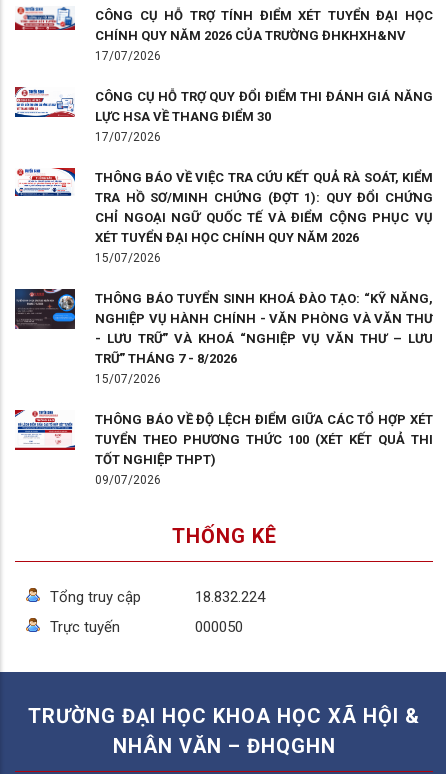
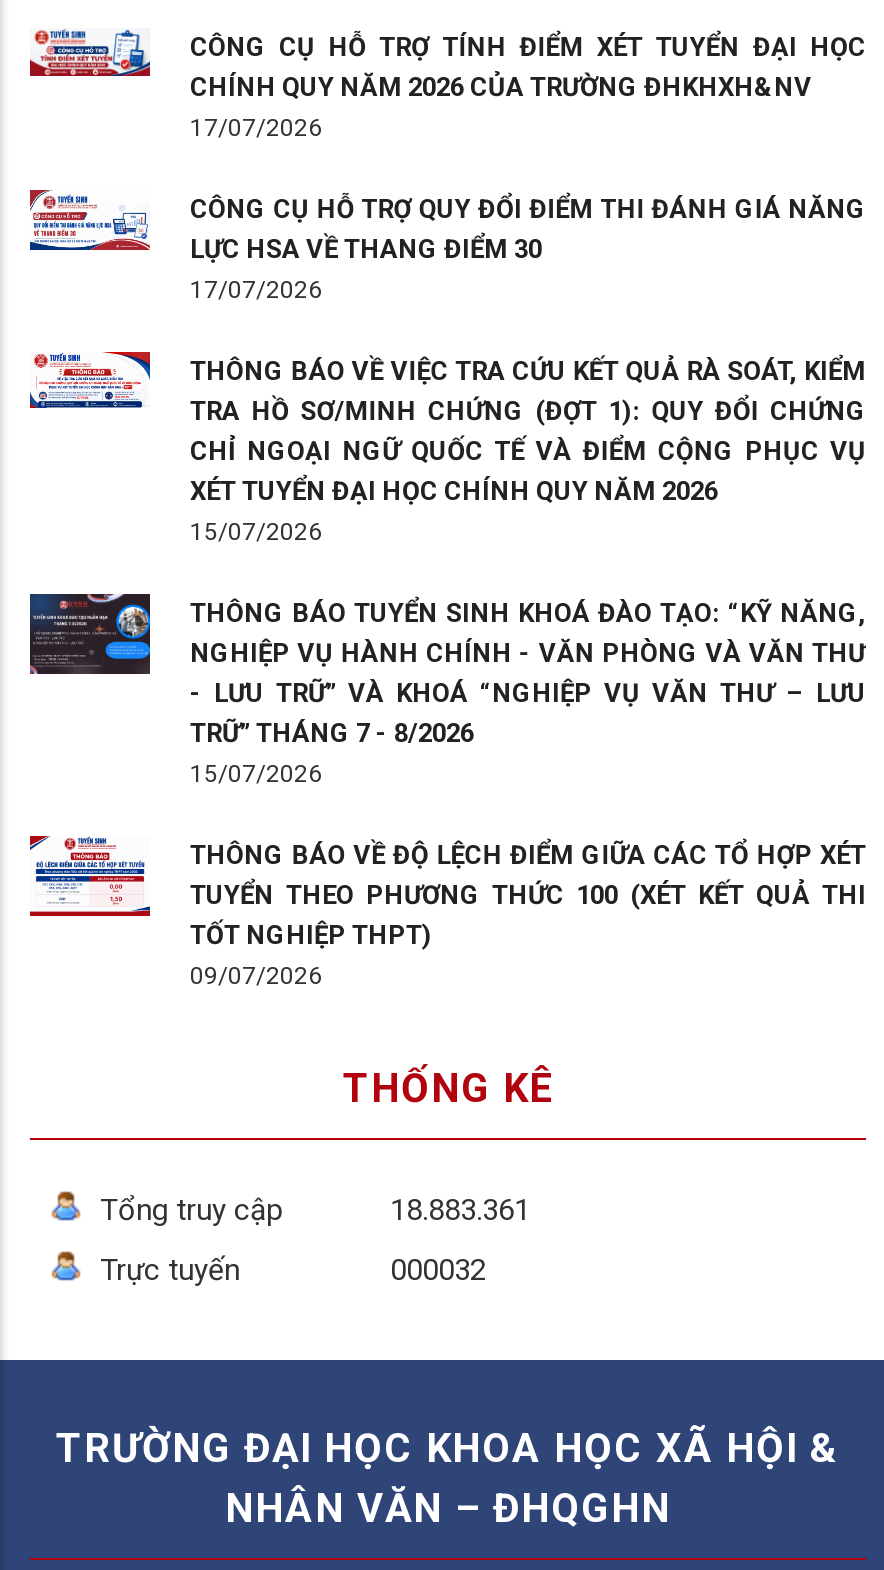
- 18.832.224
+ 18.883.361

- 000050
+ 000032
